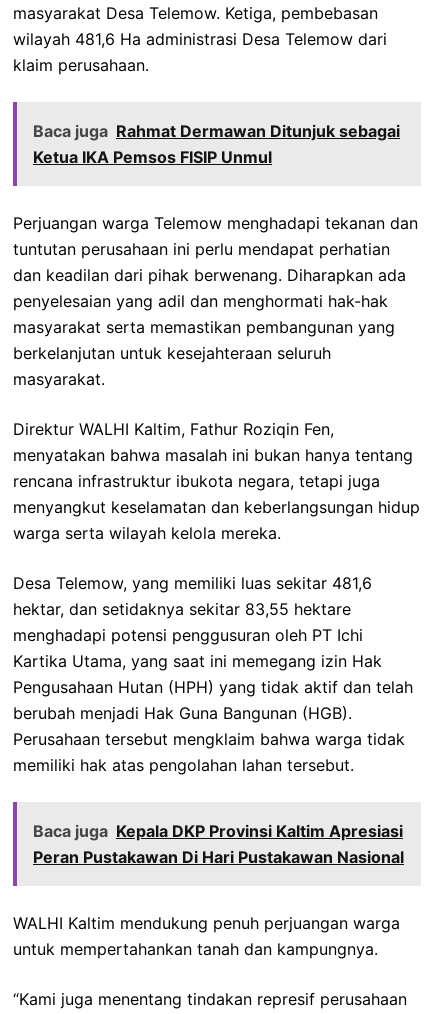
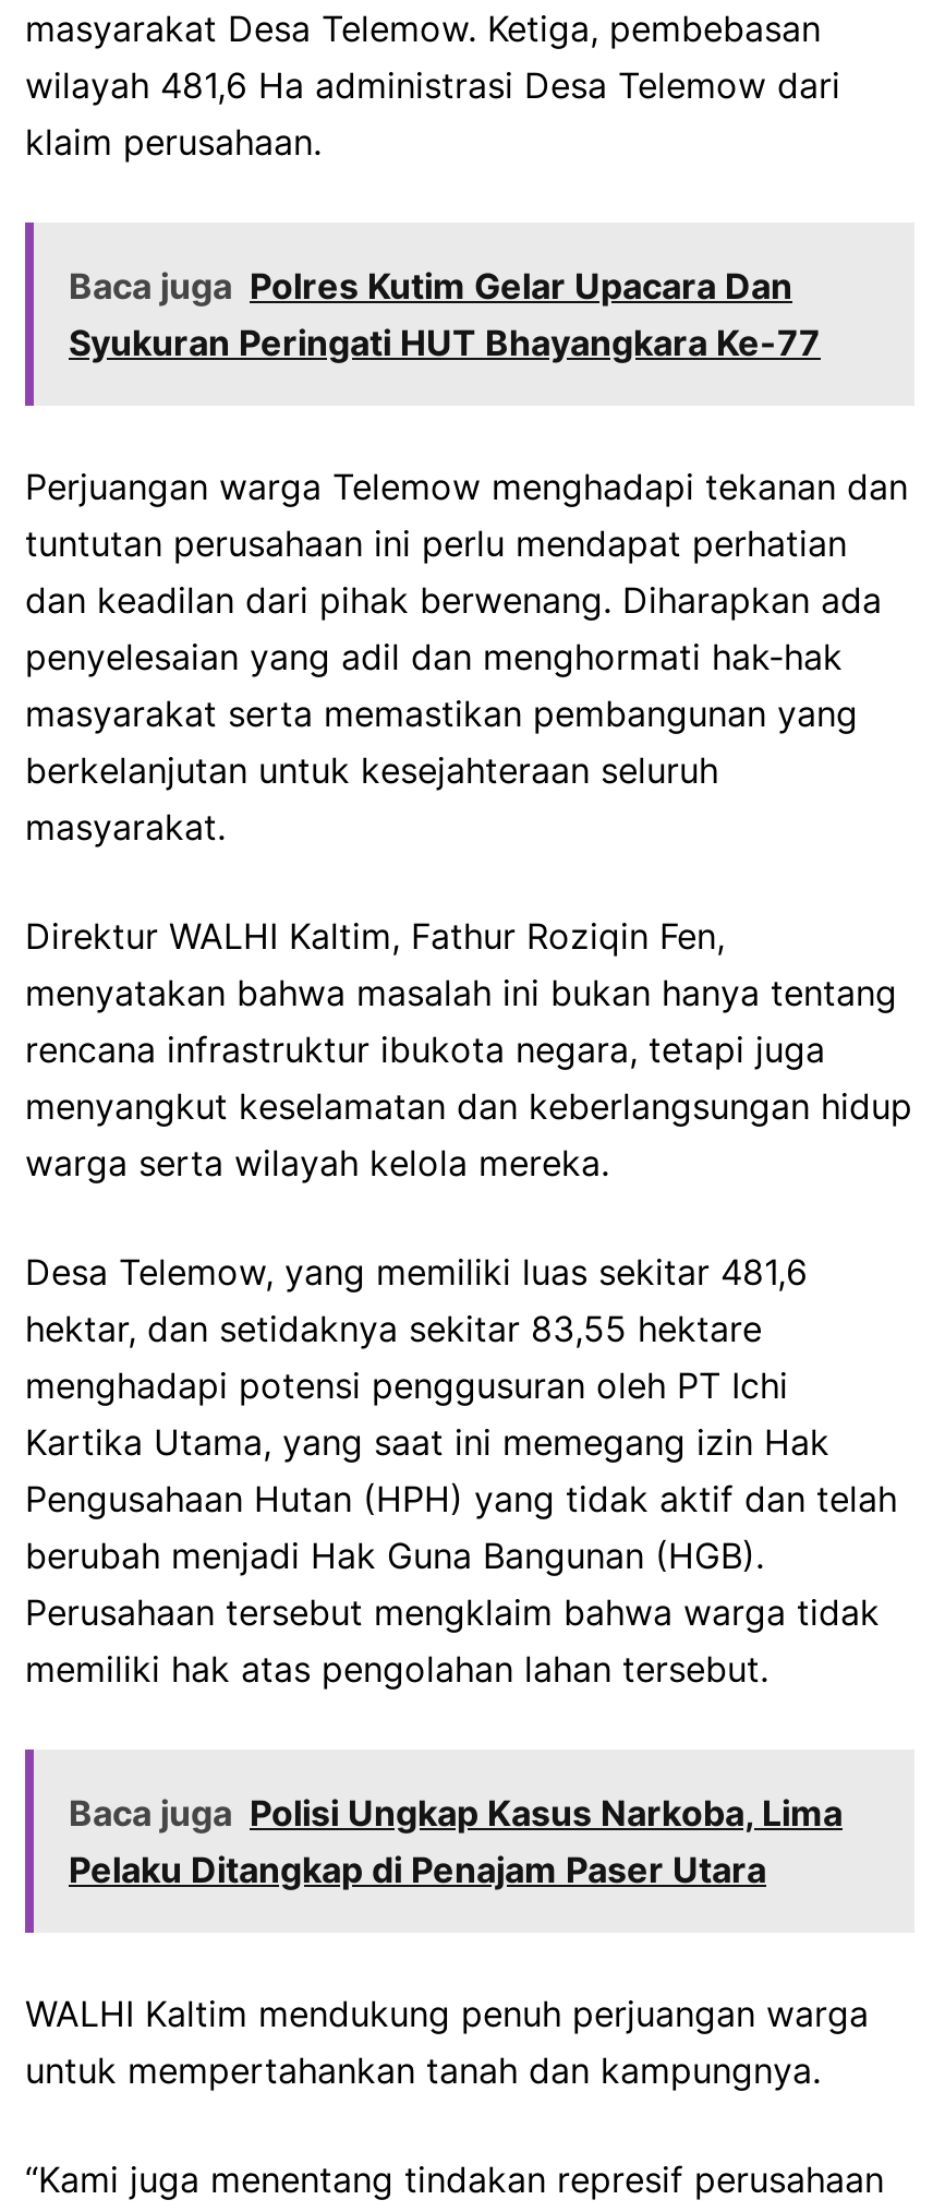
- Baca juga Rahmat Dermawan Ditunjuk sebagai
- Ketua IKA Pemsos FISIP Unmul
+ Baca juga Polres Kutim Gelar Upacara Dan
+ Syukuran Peringati HUT Bhayangkara Ke-77

- Baca juga Kepala DKP Provinsi Kaltim Apresiasi
- Peran Pustakawan Di Hari Pustakawan Nasional
+ Baca juga Polisi Ungkap Kasus Narkoba, Lima
+ Pelaku Ditangkap di Penajam Paser Utara
